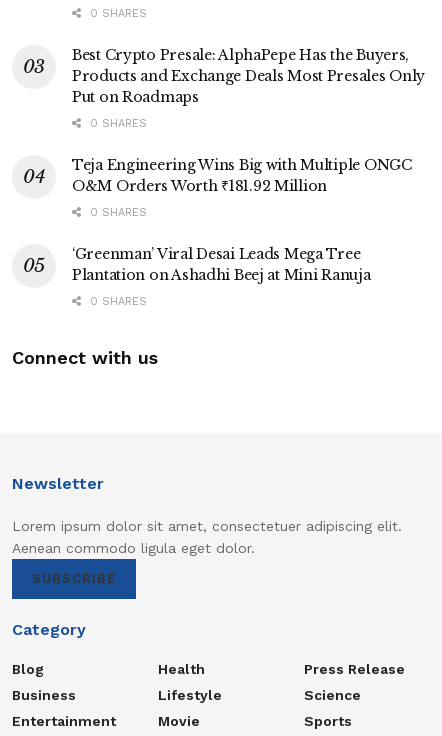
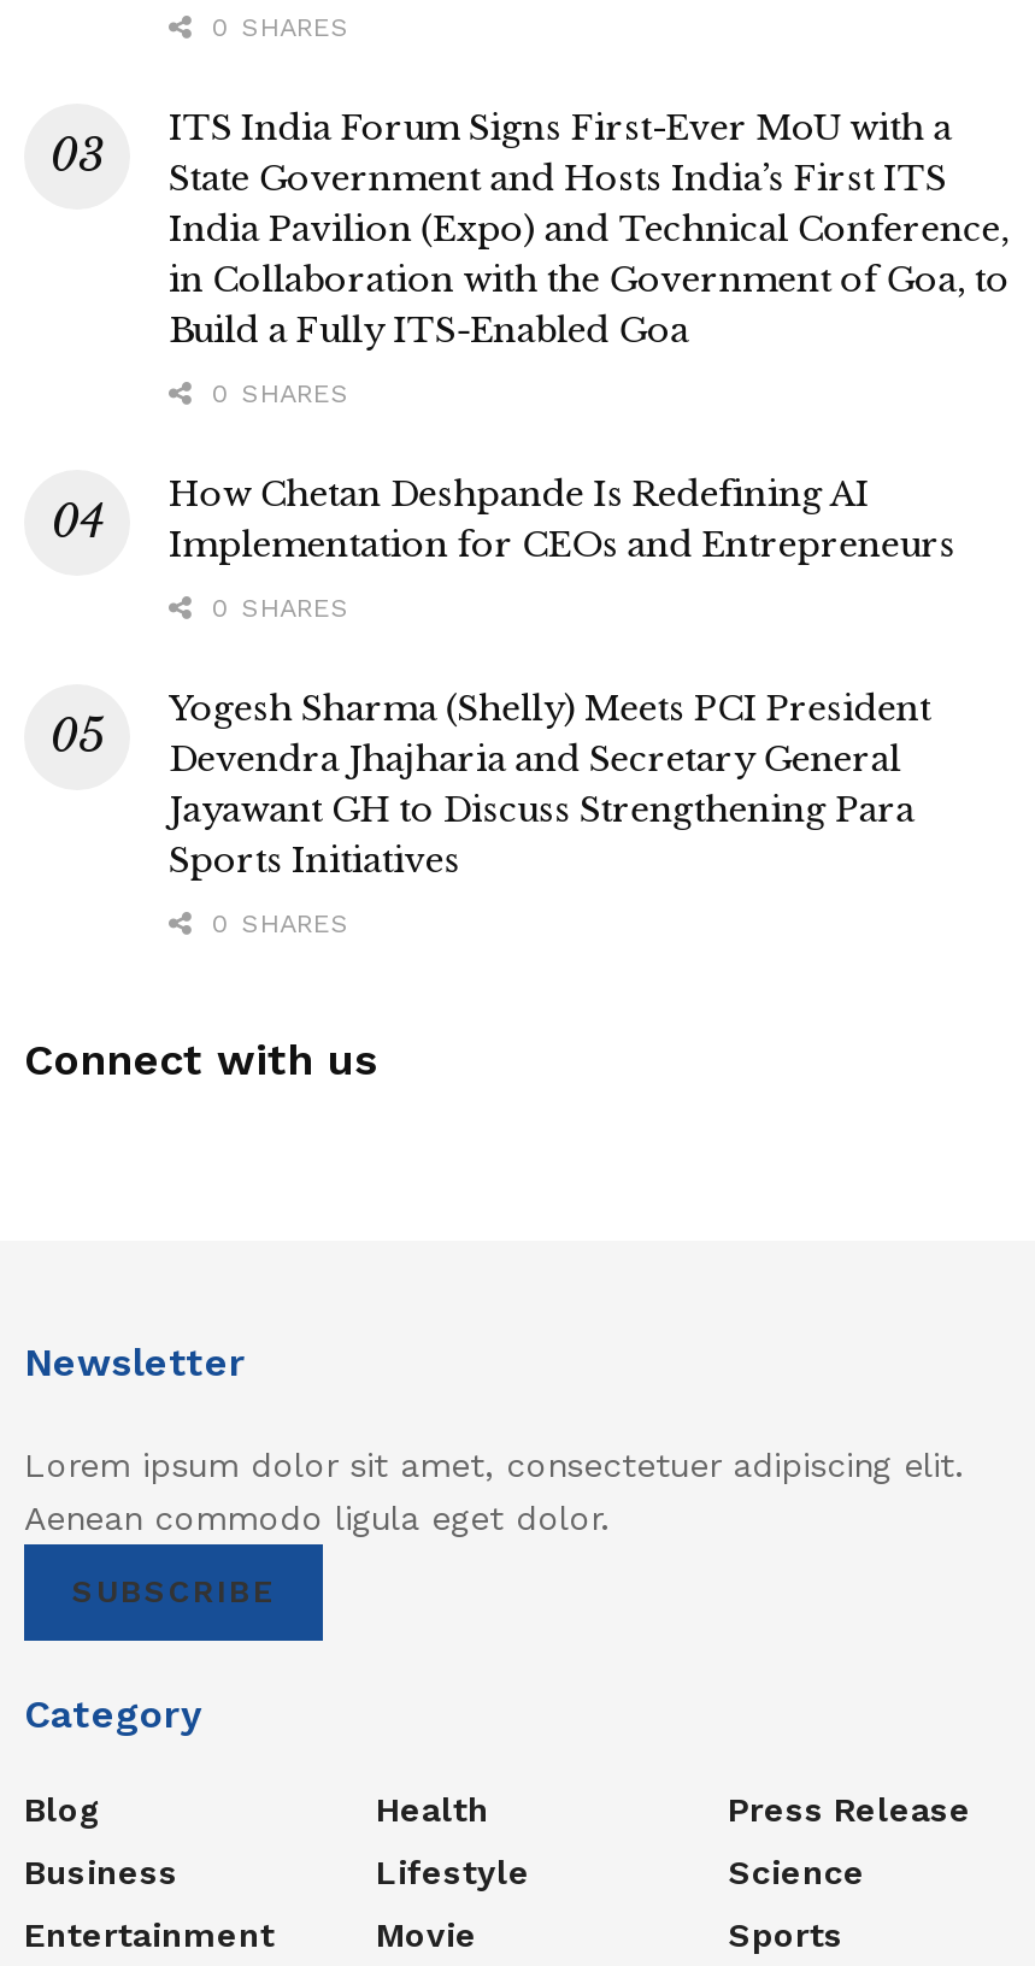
- Best Crypto Presale: AlphaPepe Has the Buyers,
- Products and Exchange Deals Most Presales Only
- Put on Roadmaps
+ ITS India Forum Signs First-Ever MoU with a
+ State Government and Hosts India’s First ITS
+ India Pavilion (Expo) and Technical Conference,
+ in Collaboration with the Government of Goa, to
+ Build a Fully ITS-Enabled Goa

- Teja Engineering Wins Big with Multiple ONGC
- O&M Orders Worth ₹181.92 Million
+ How Chetan Deshpande Is Redefining AI
+ Implementation for CEOs and Entrepreneurs

- ‘Greenman’ Viral Desai Leads Mega Tree
- Plantation on Ashadhi Beej at Mini Ranuja
+ Yogesh Sharma (Shelly) Meets PCI President
+ Devendra Jhajharia and Secretary General
+ Jayawant GH to Discuss Strengthening Para
+ Sports Initiatives
